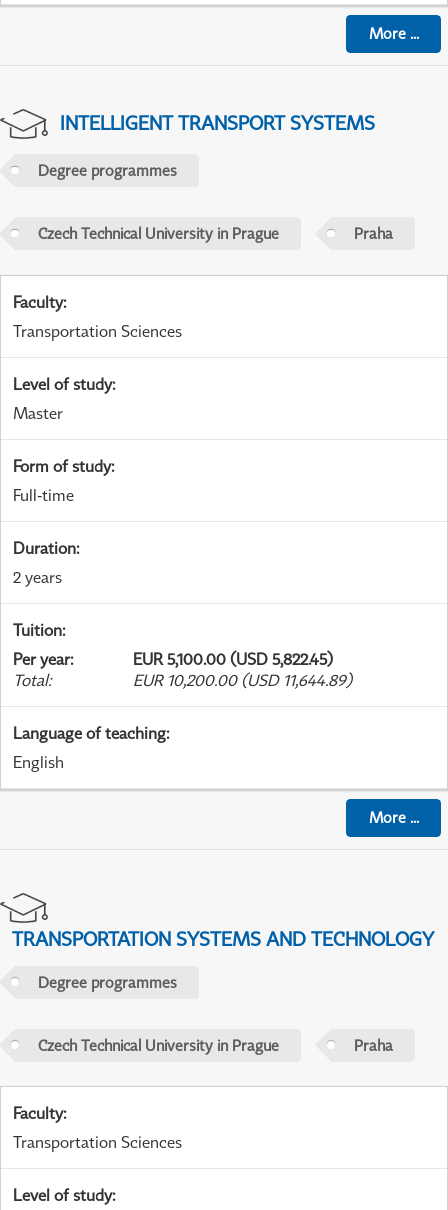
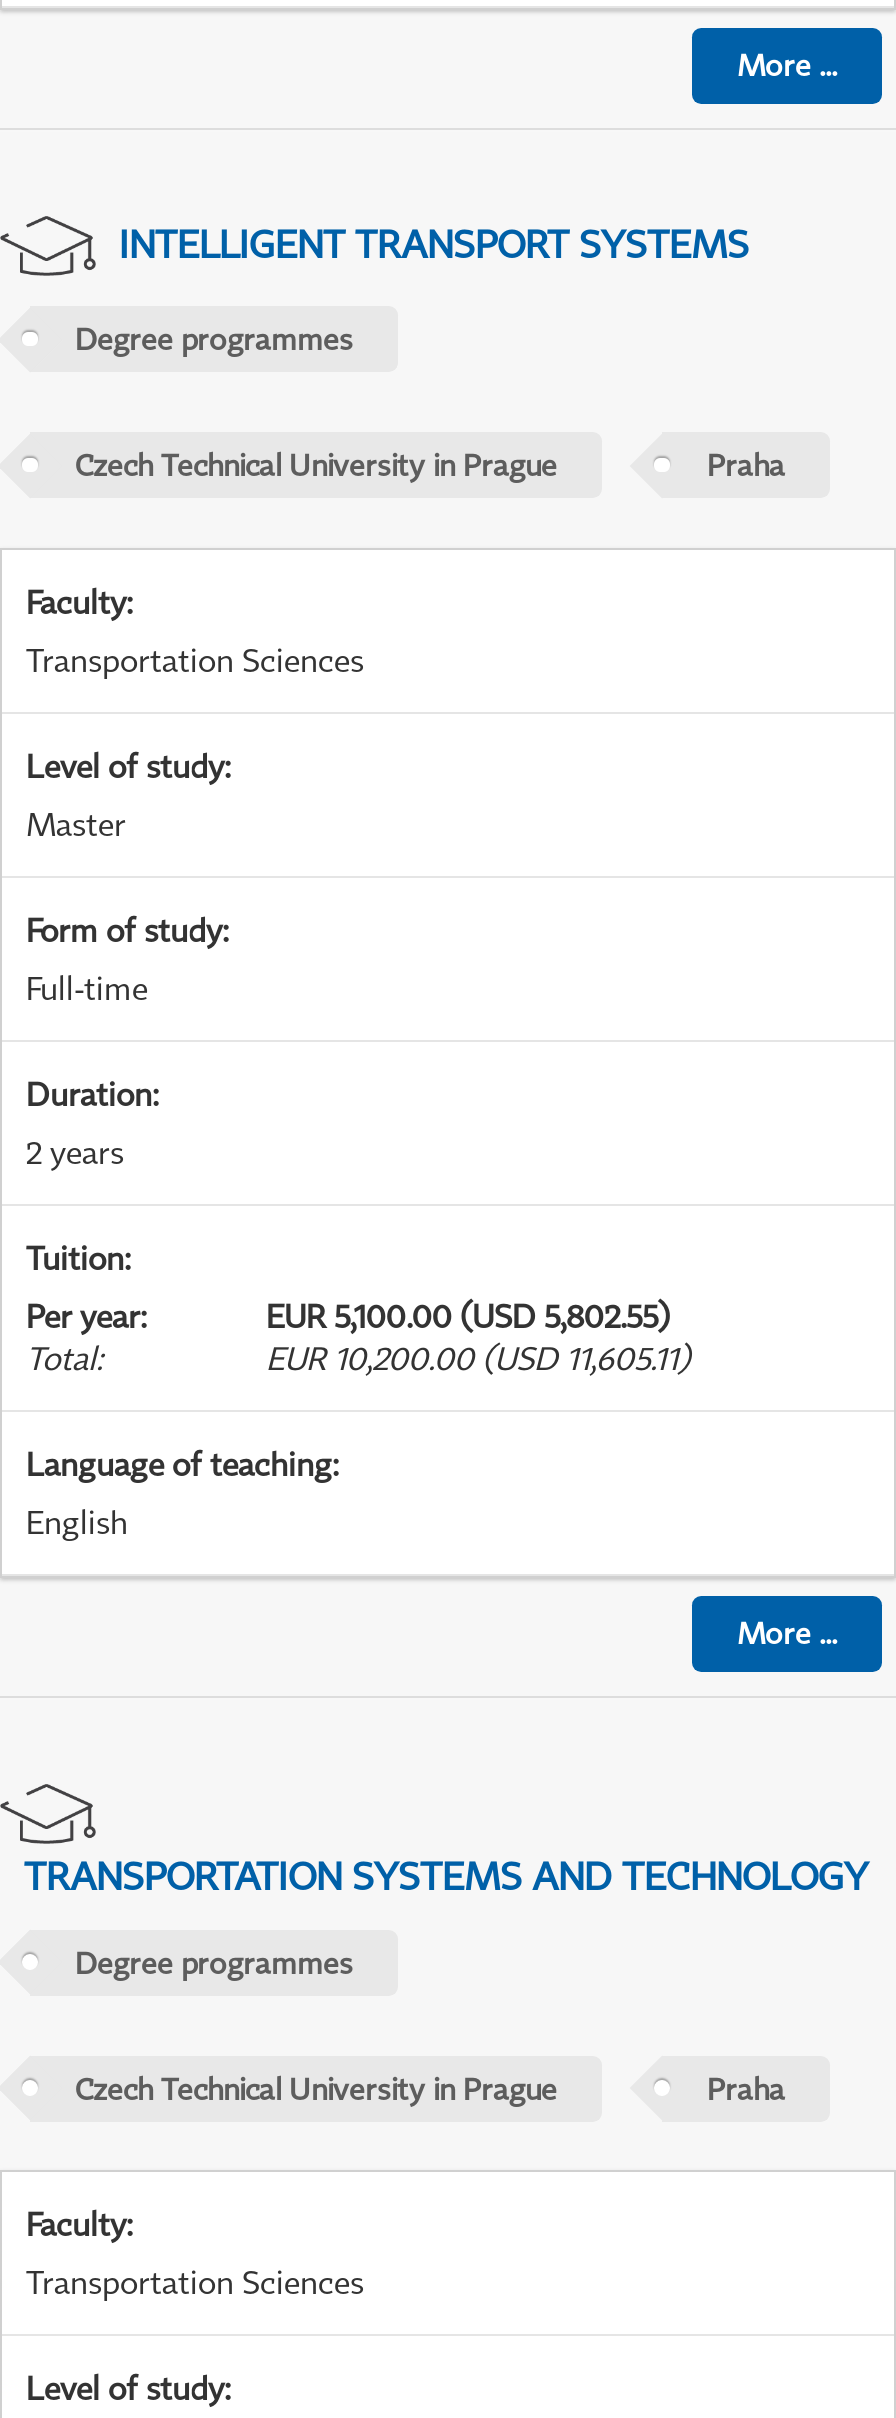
- EUR 5,100.00 (USD 5,822.45)
+ EUR 5,100.00 (USD 5,802.55)

- EUR 10,200.00 (USD 11,644.89)
+ EUR 10,200.00 (USD 11,605.11)
